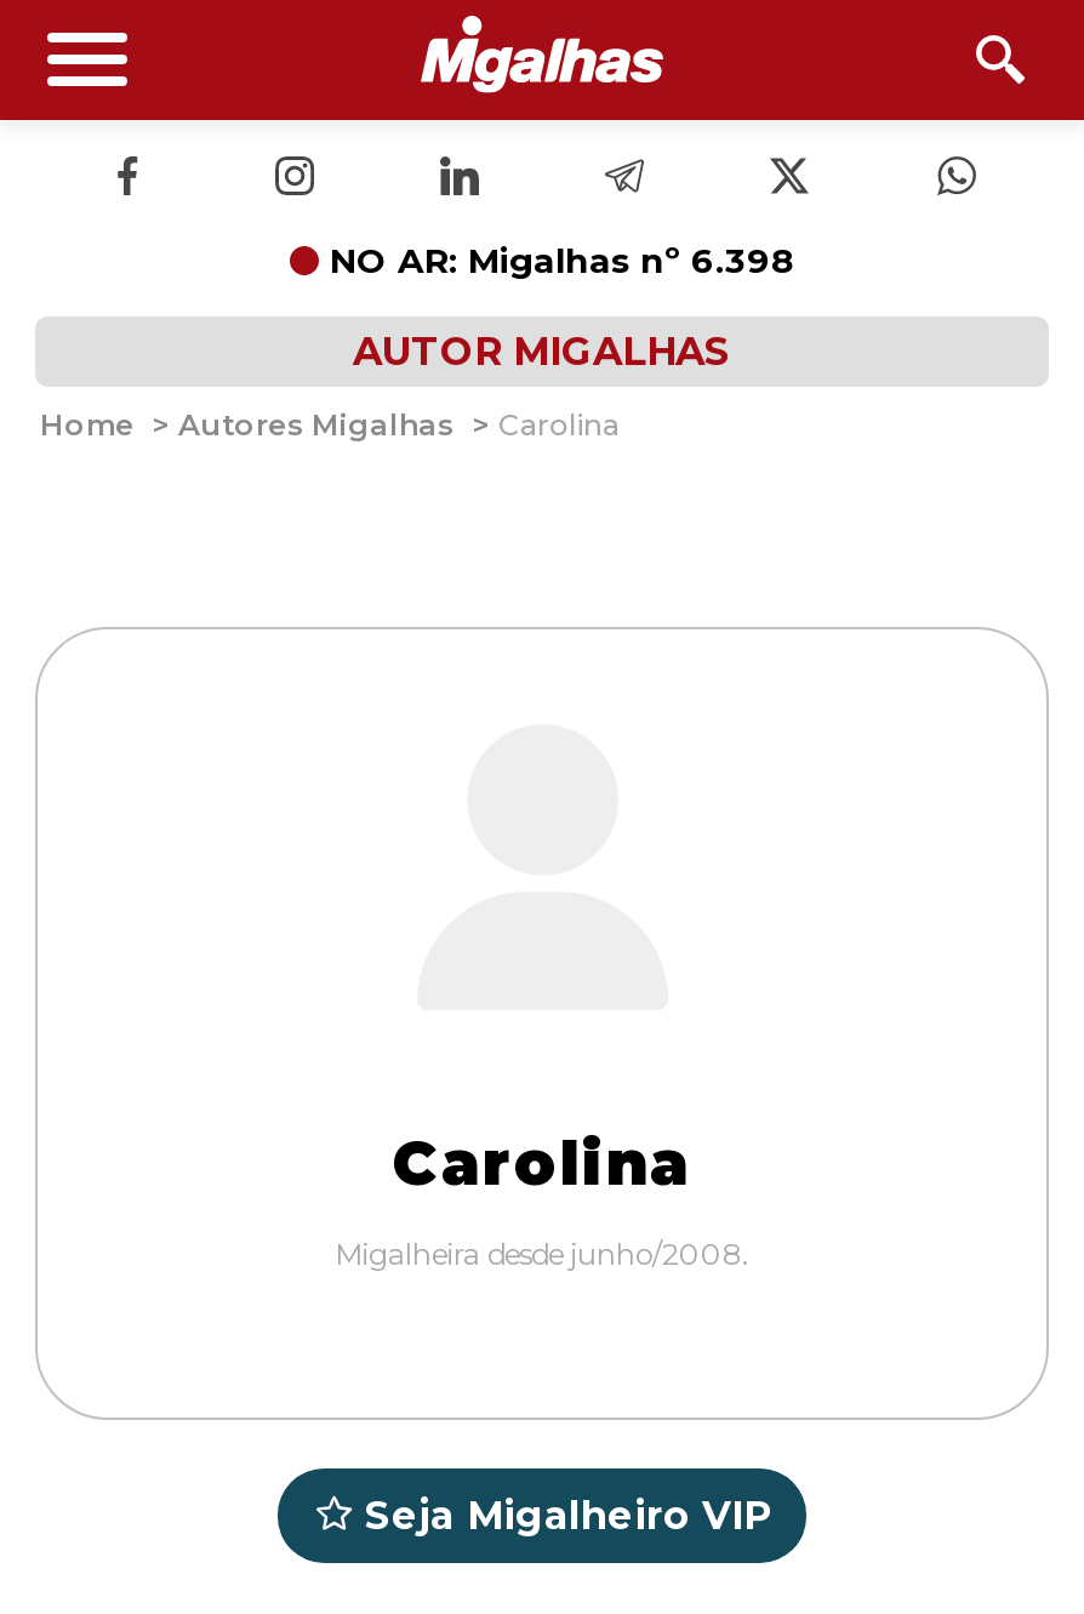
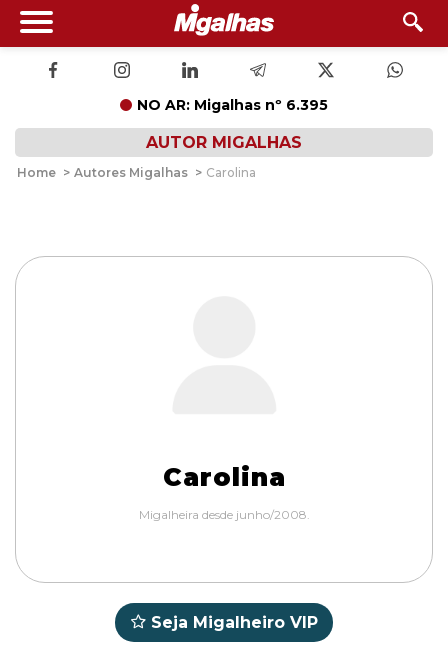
- NO AR: Migalhas nº 6.398
+ NO AR: Migalhas nº 6.395
